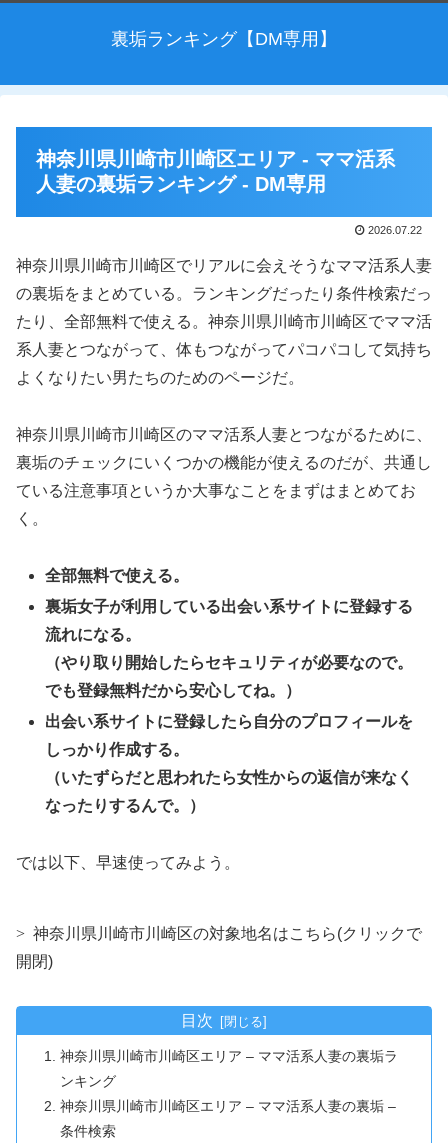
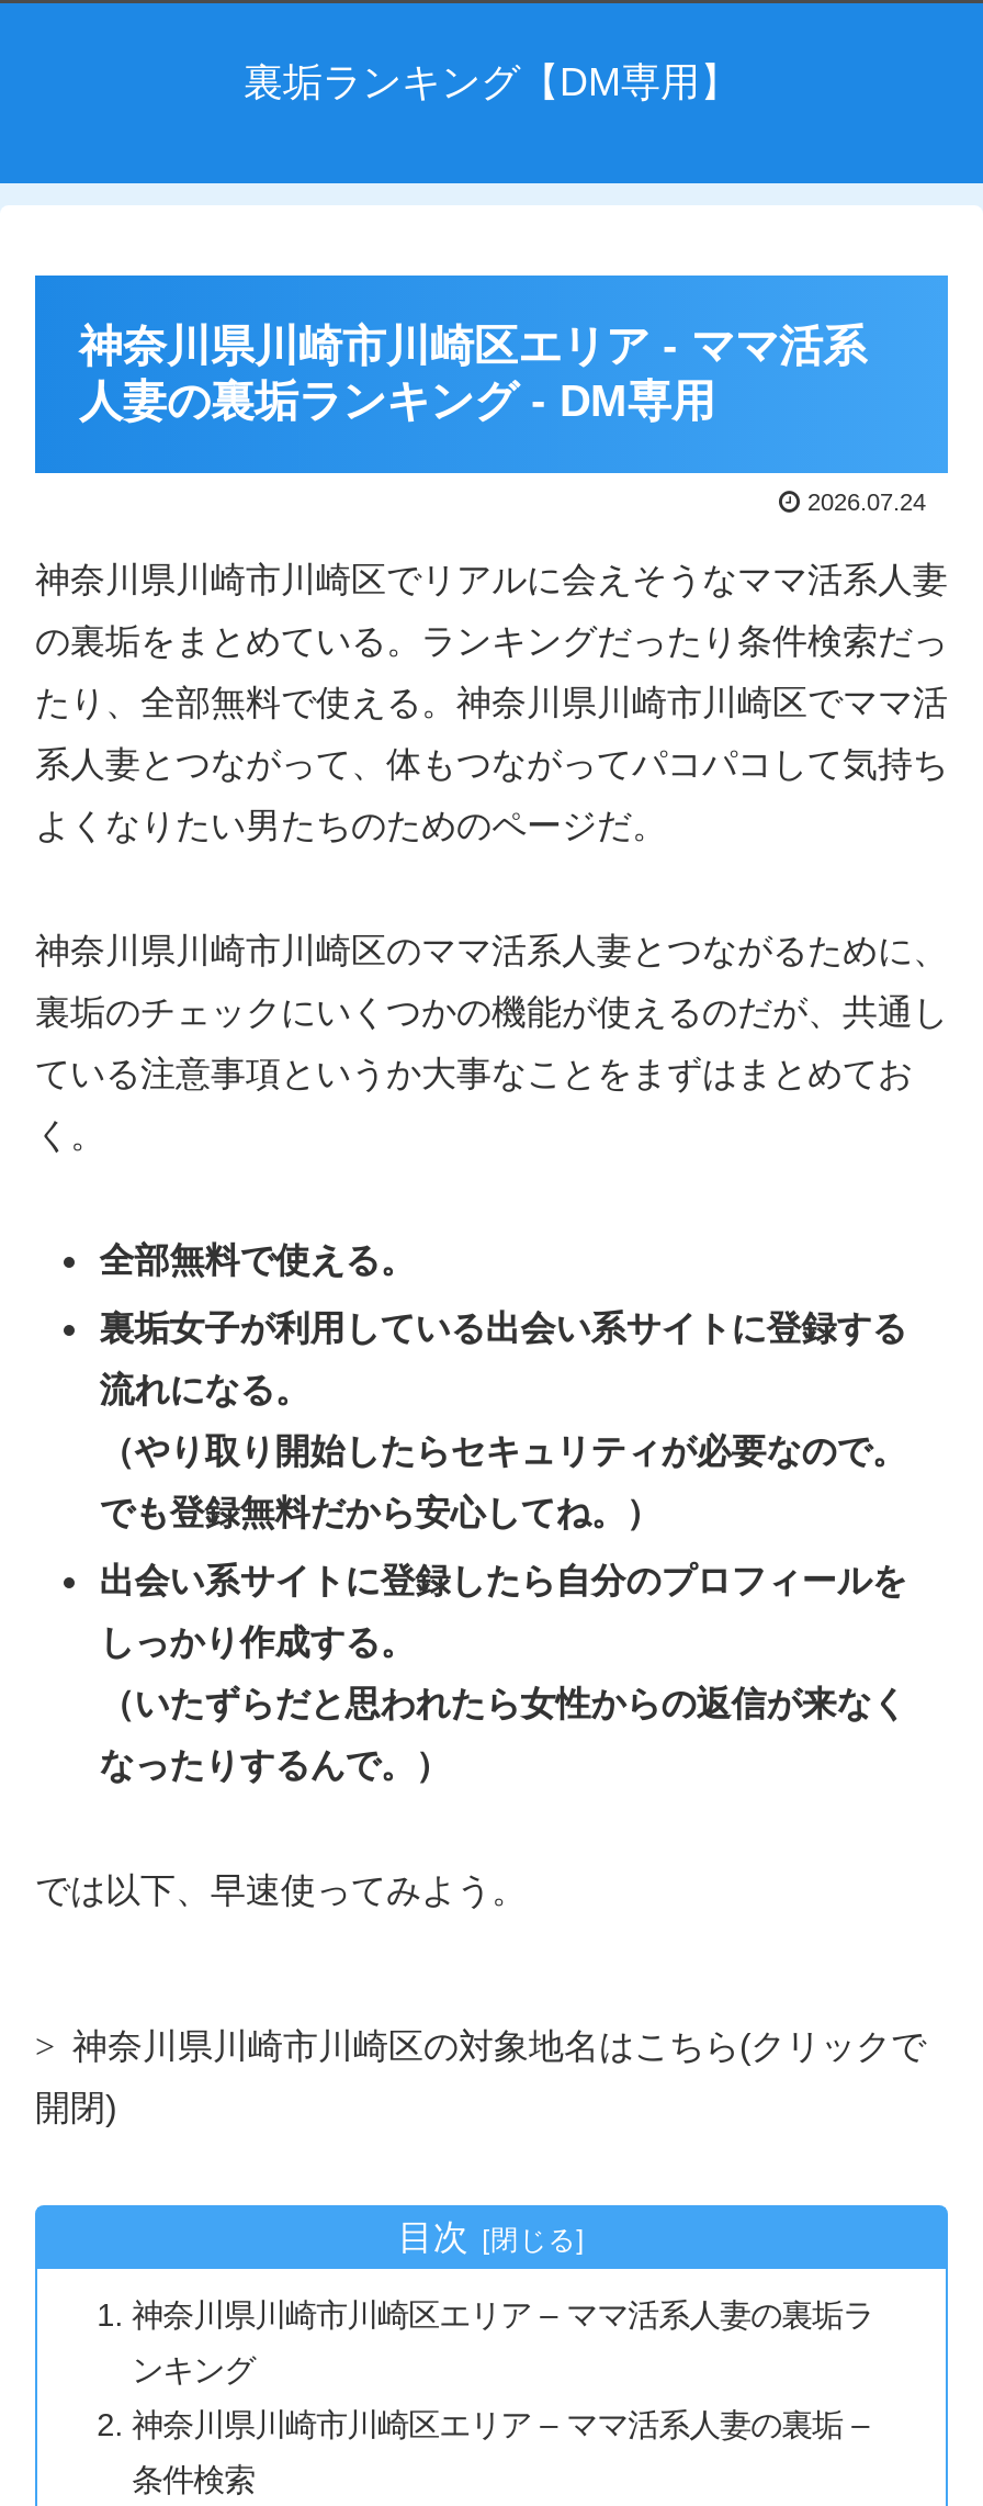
- 2026.07.22
+ 2026.07.24
